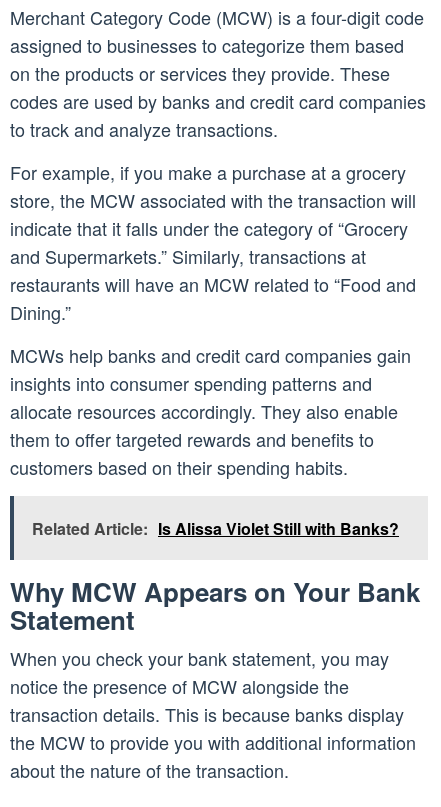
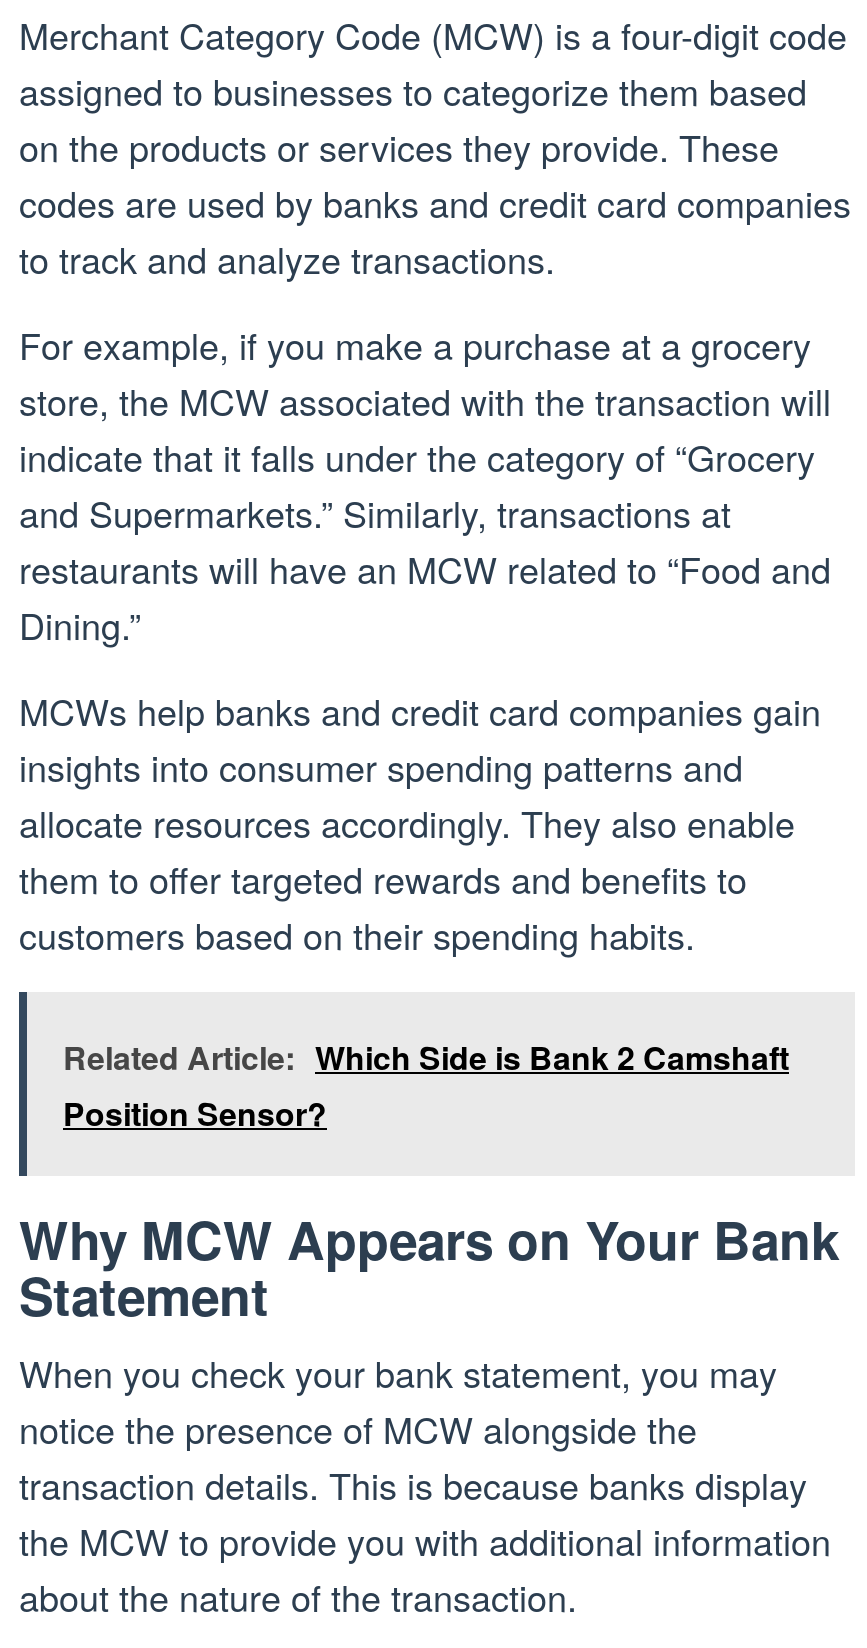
- Related Article: Is Alissa Violet Still with Banks?
+ Related Article: Which Side is Bank 2 Camshaft
+ Position Sensor?
